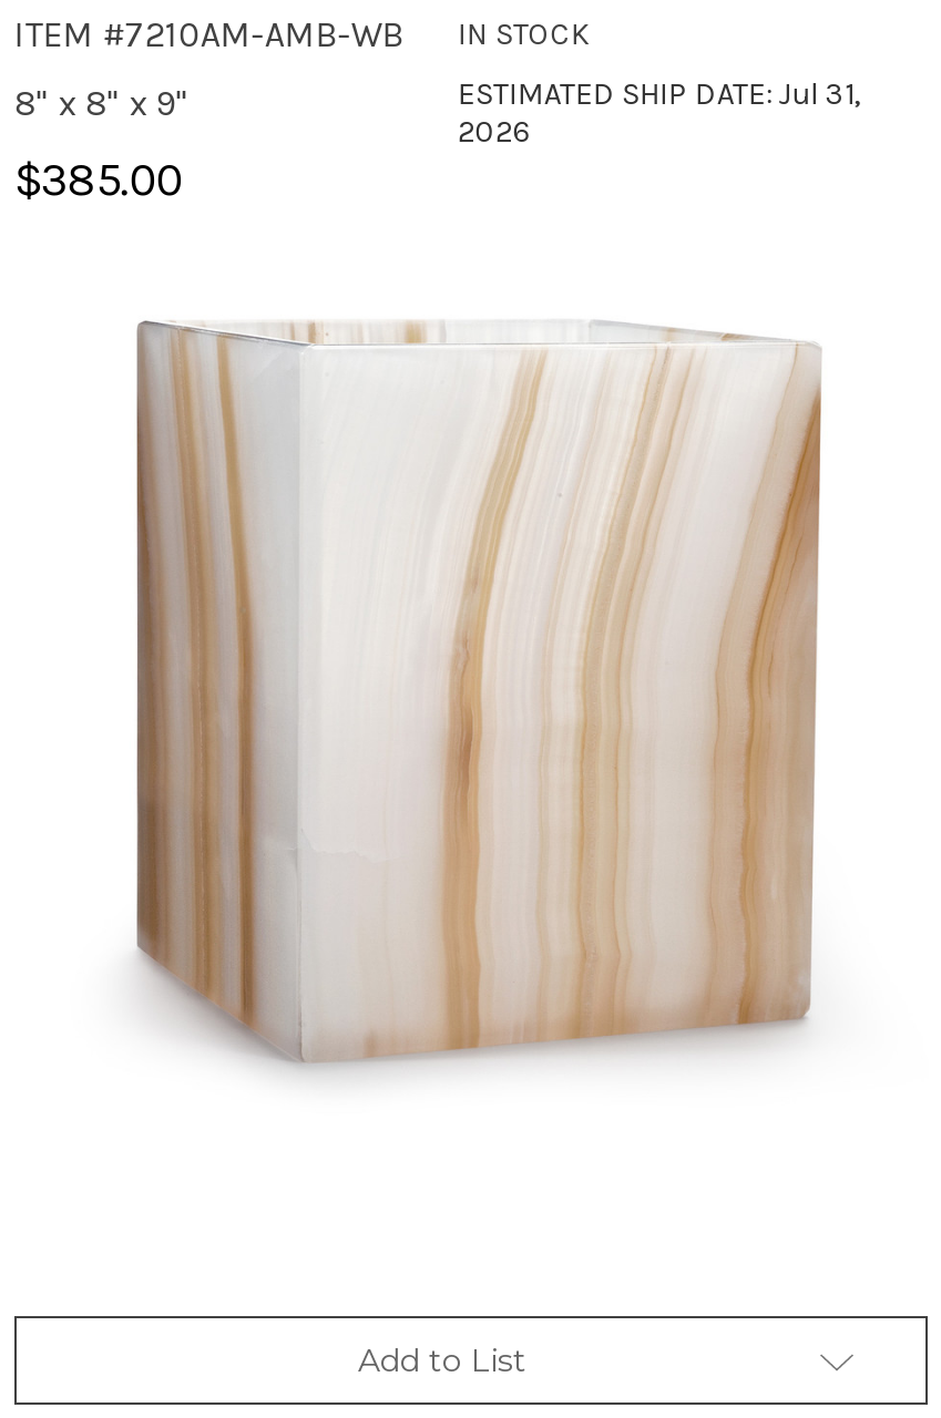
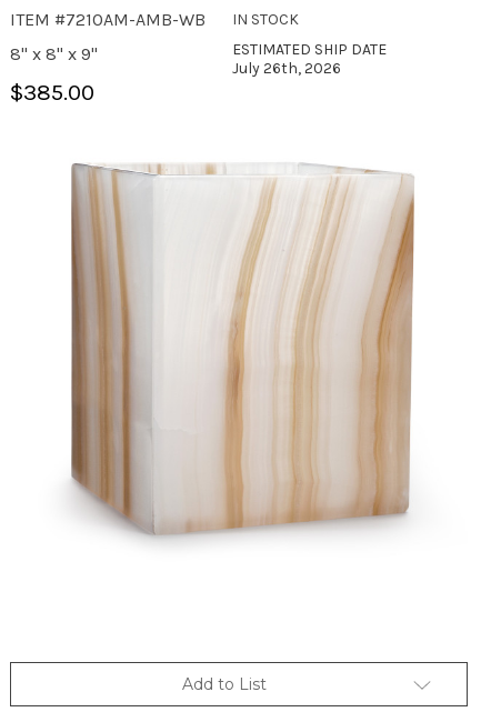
- ESTIMATED SHIP DATE: Jul 31,
- 2026
+ ESTIMATED SHIP DATE
+ July 26th, 2026
